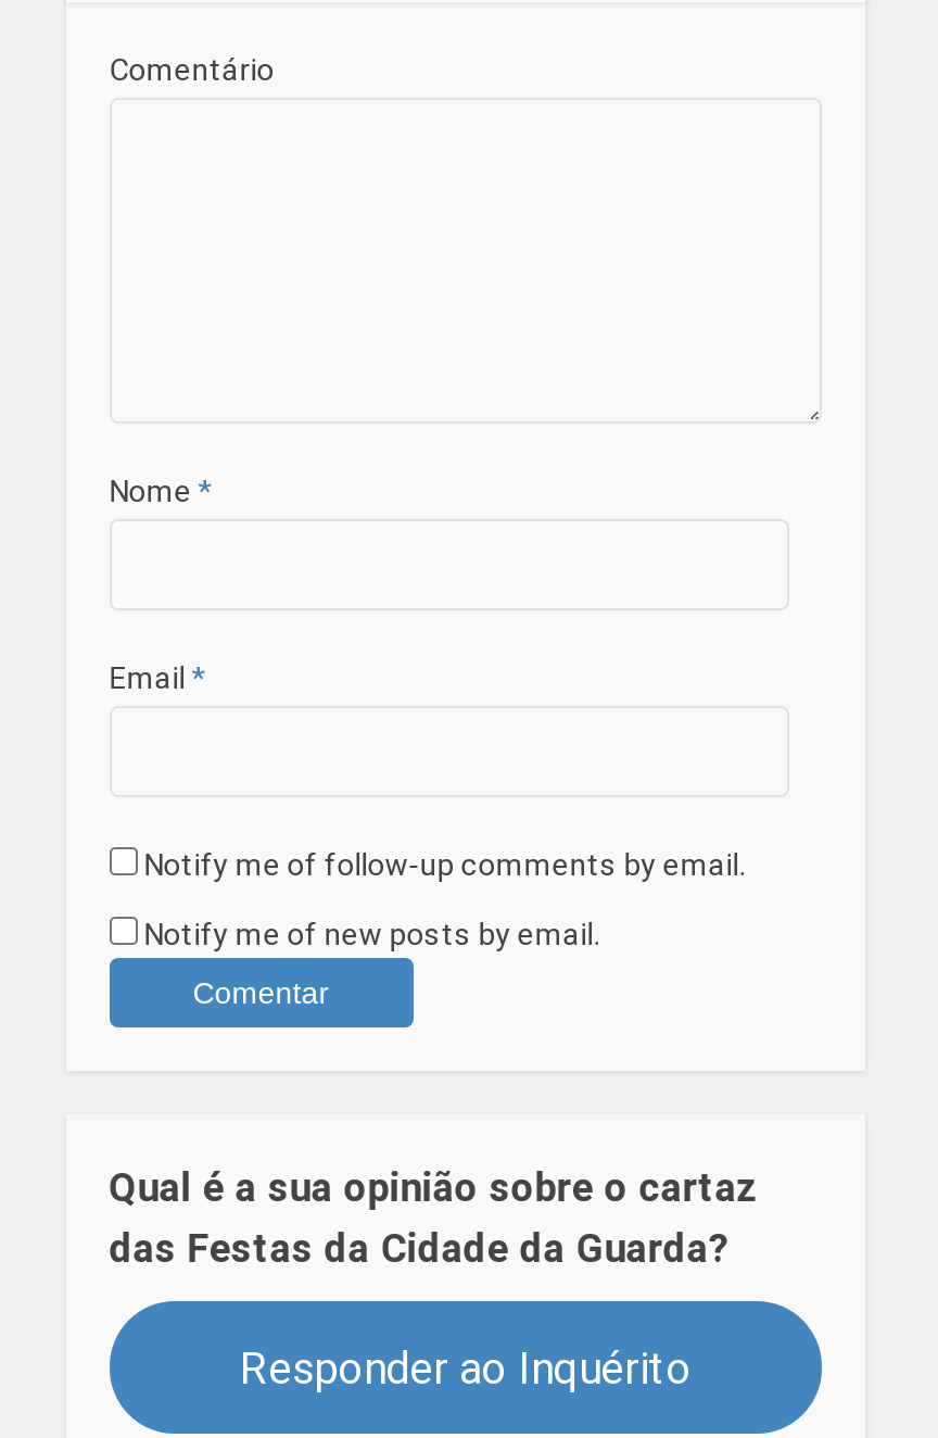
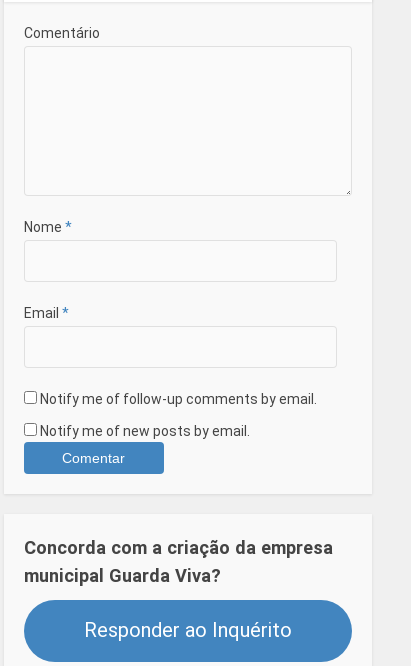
- Qual é a sua opinião sobre o cartaz
- das Festas da Cidade da Guarda?
+ Concorda com a criação da empresa
+ municipal Guarda Viva?
